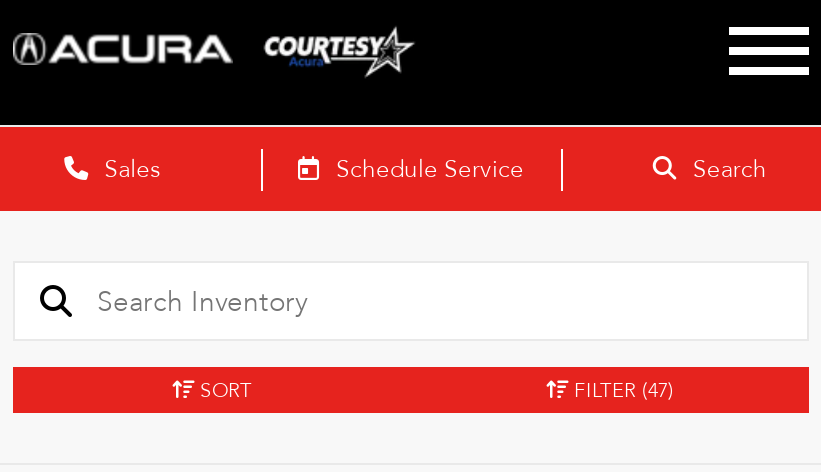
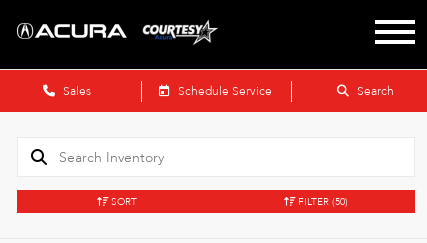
- FILTER (47)
+ FILTER (50)
